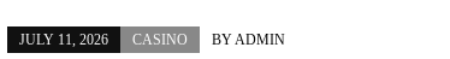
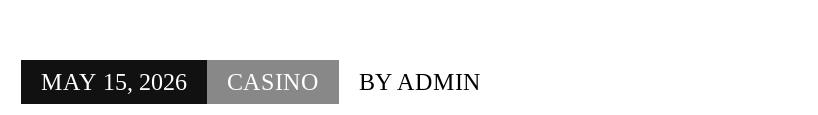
- JULY 11, 2026 CASINO BY ADMIN
+ MAY 15, 2026 CASINO BY ADMIN
